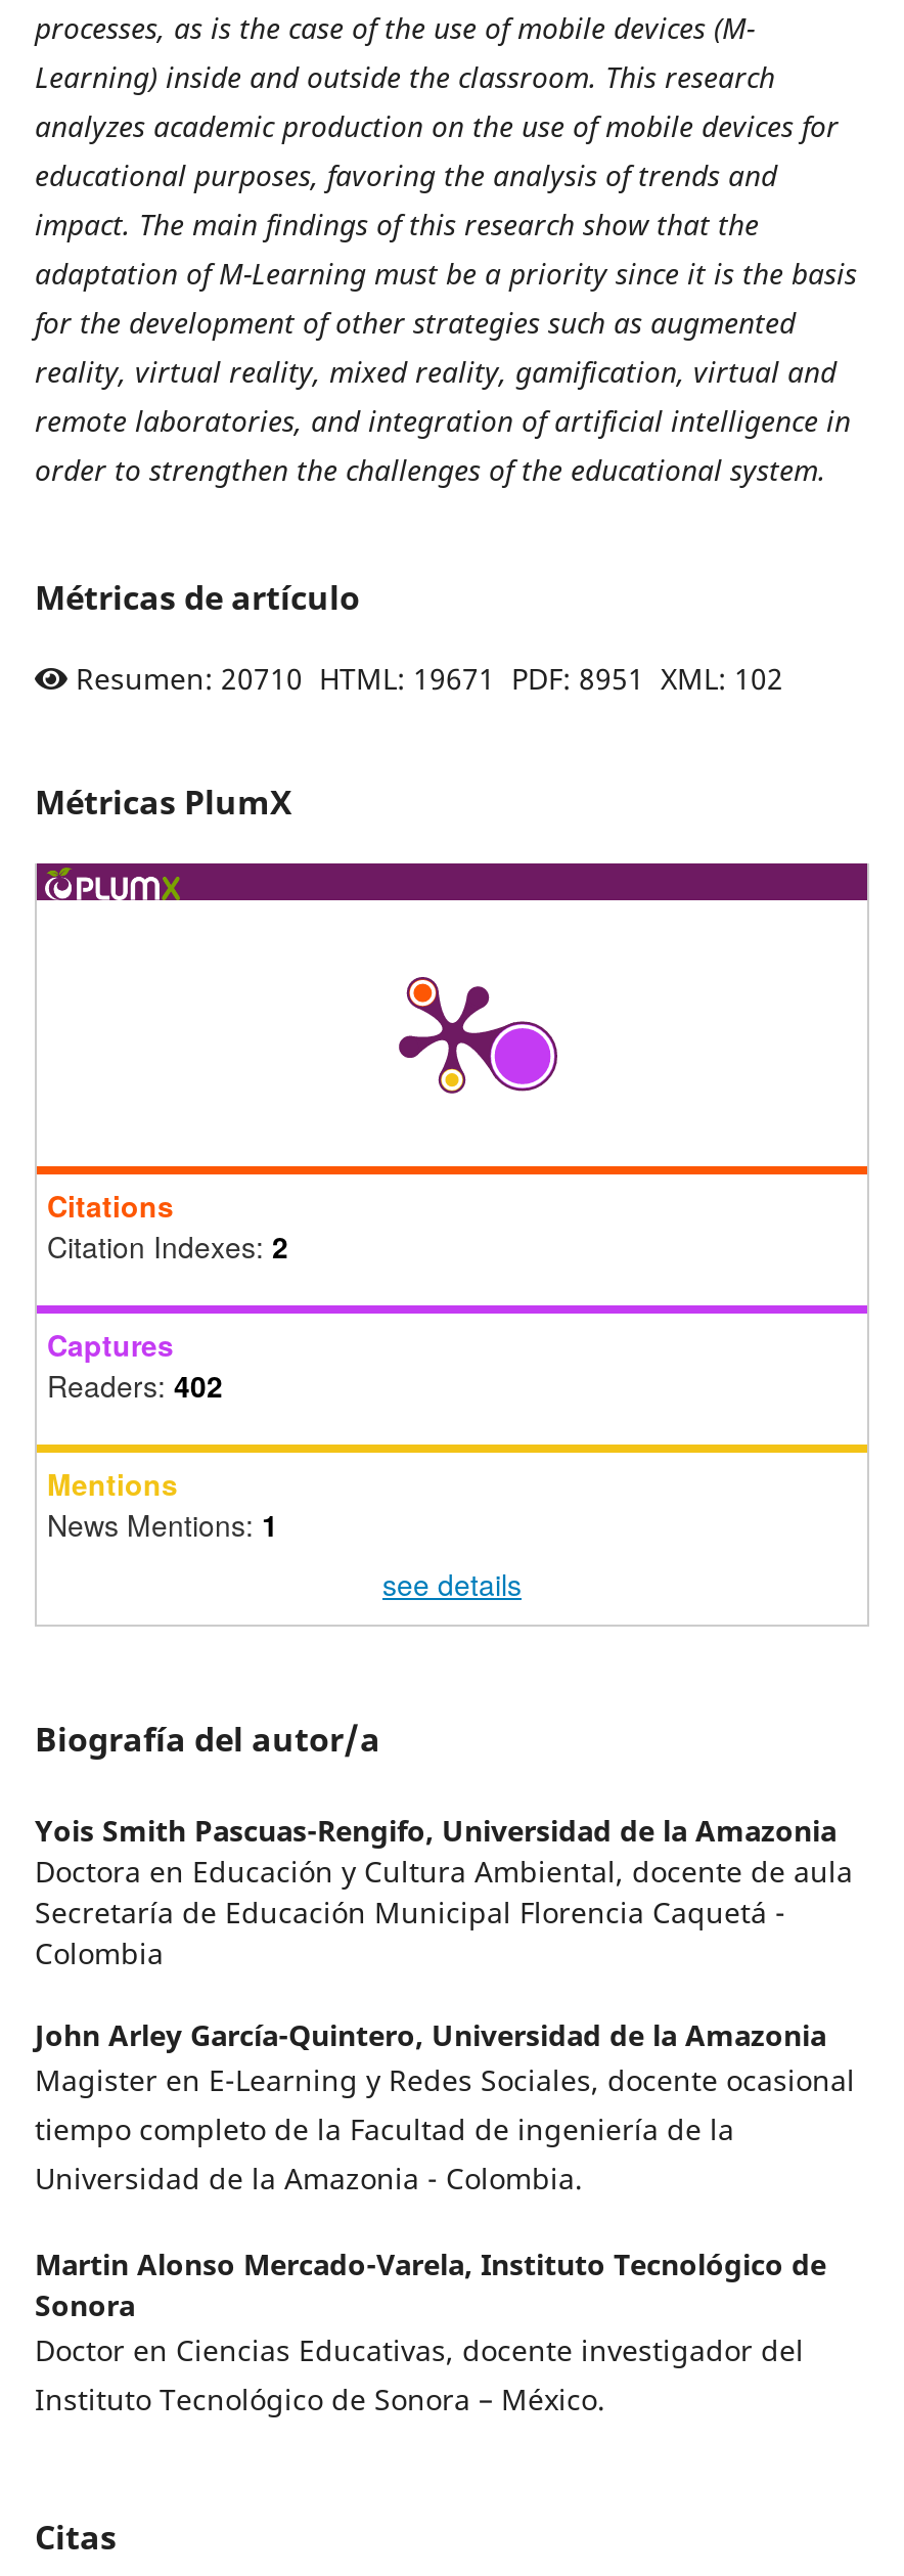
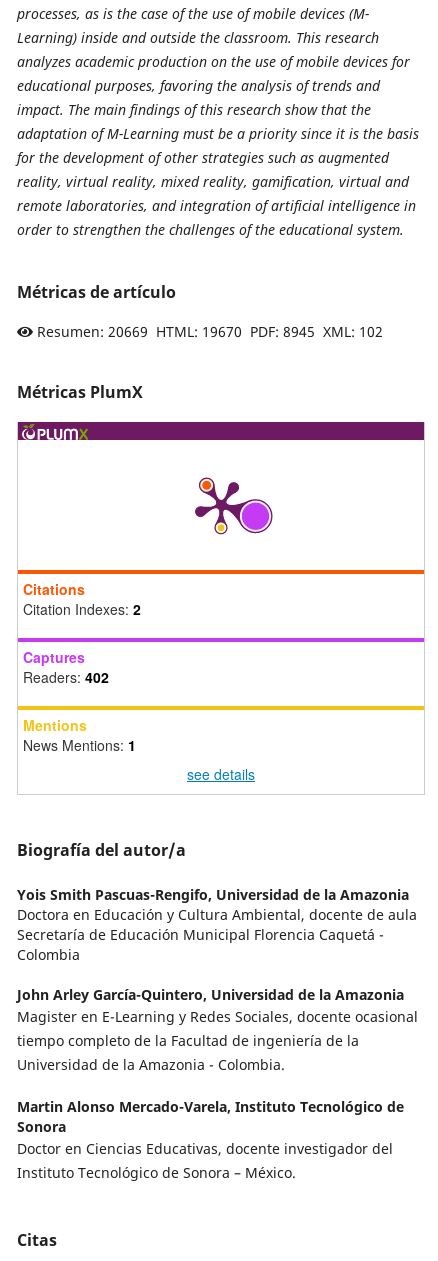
- Resumen: 20710 HTML: 19671 PDF: 8951 XML: 102
+ Resumen: 20669 HTML: 19670 PDF: 8945 XML: 102
